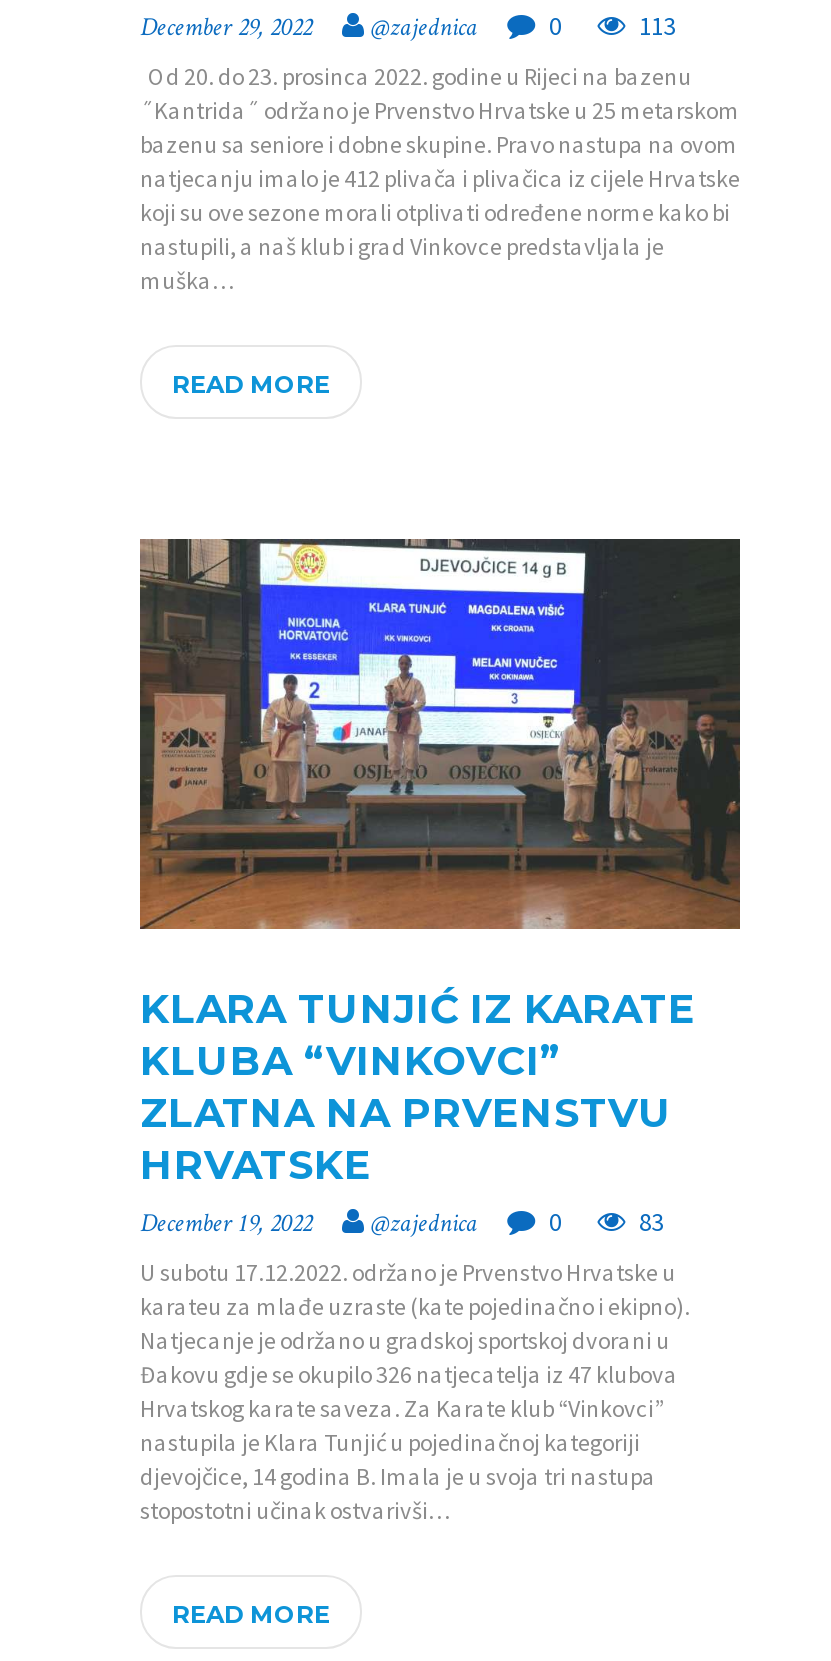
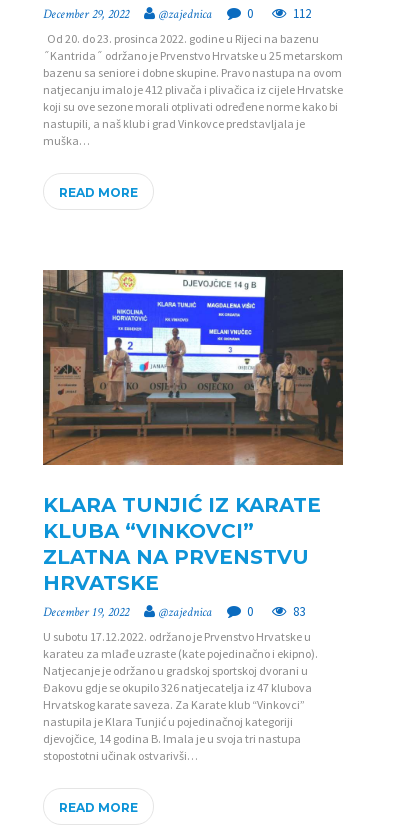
- 113
+ 112
